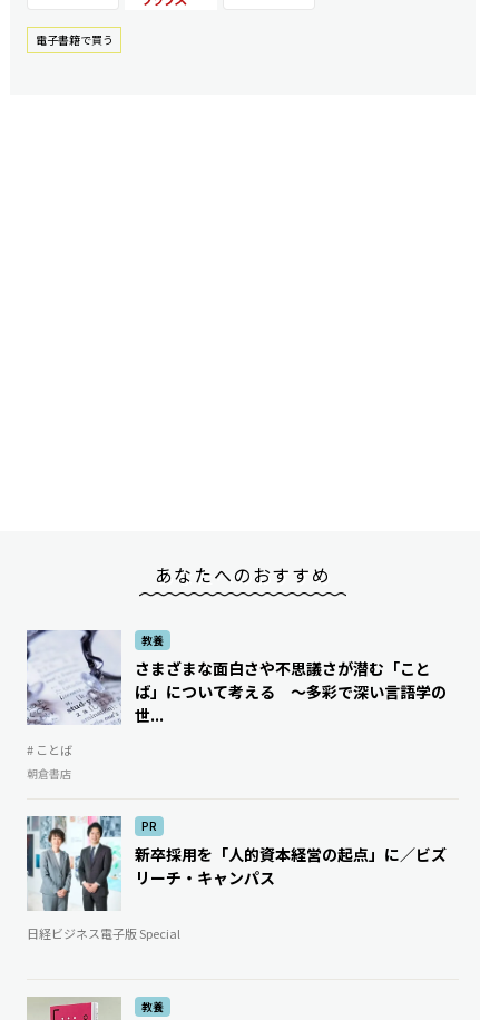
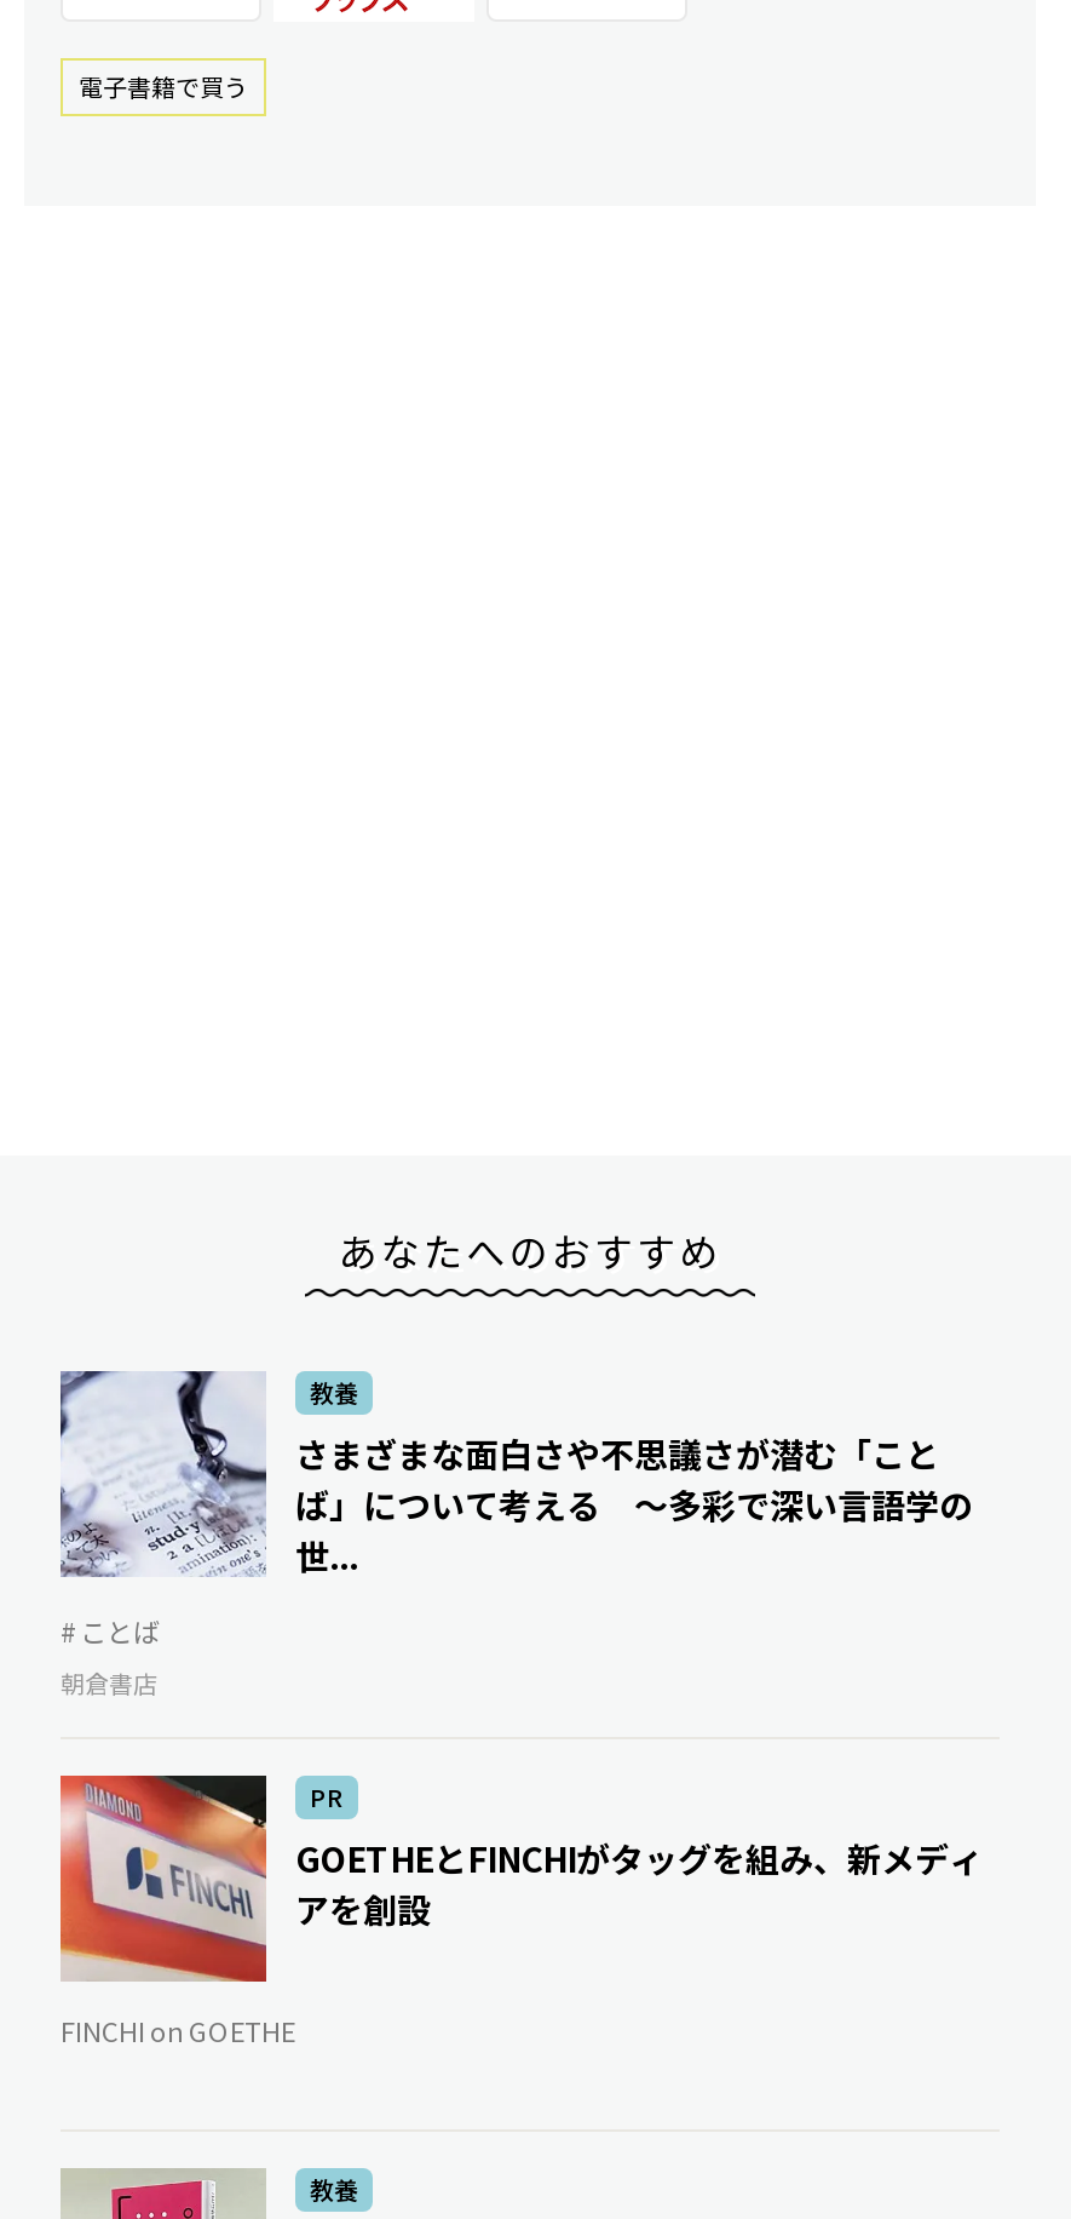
- [image]
- 新卒採用を「人的資本経営の起点」に／ビズ
- リーチ・キャンパス
+ [image]
+ GOETHEとFINCHIがタッグを組み、新メディ
+ アを創設

- 日経ビジネス電子版 Special
+ FINCHI on GOETHE
